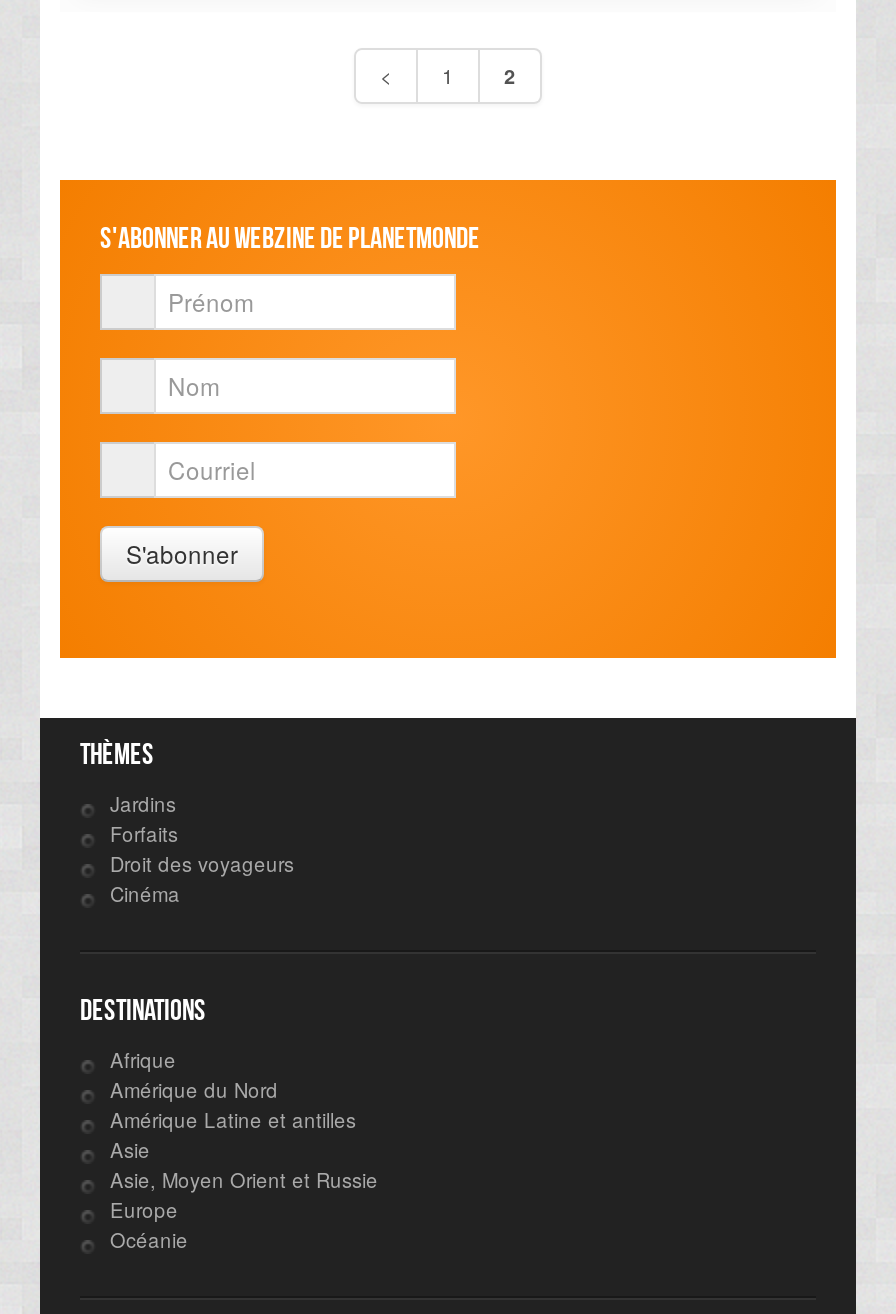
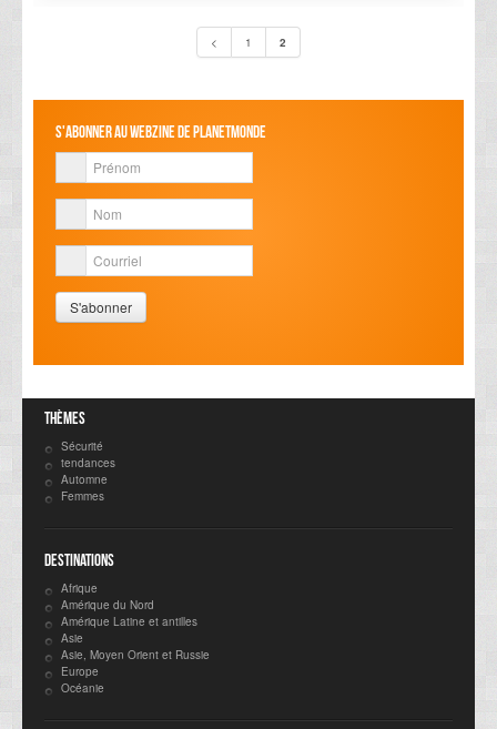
- Jardins
- Forfaits
- Droit des voyageurs
- Cinéma
+ Sécurité
+ tendances
+ Automne
+ Femmes
